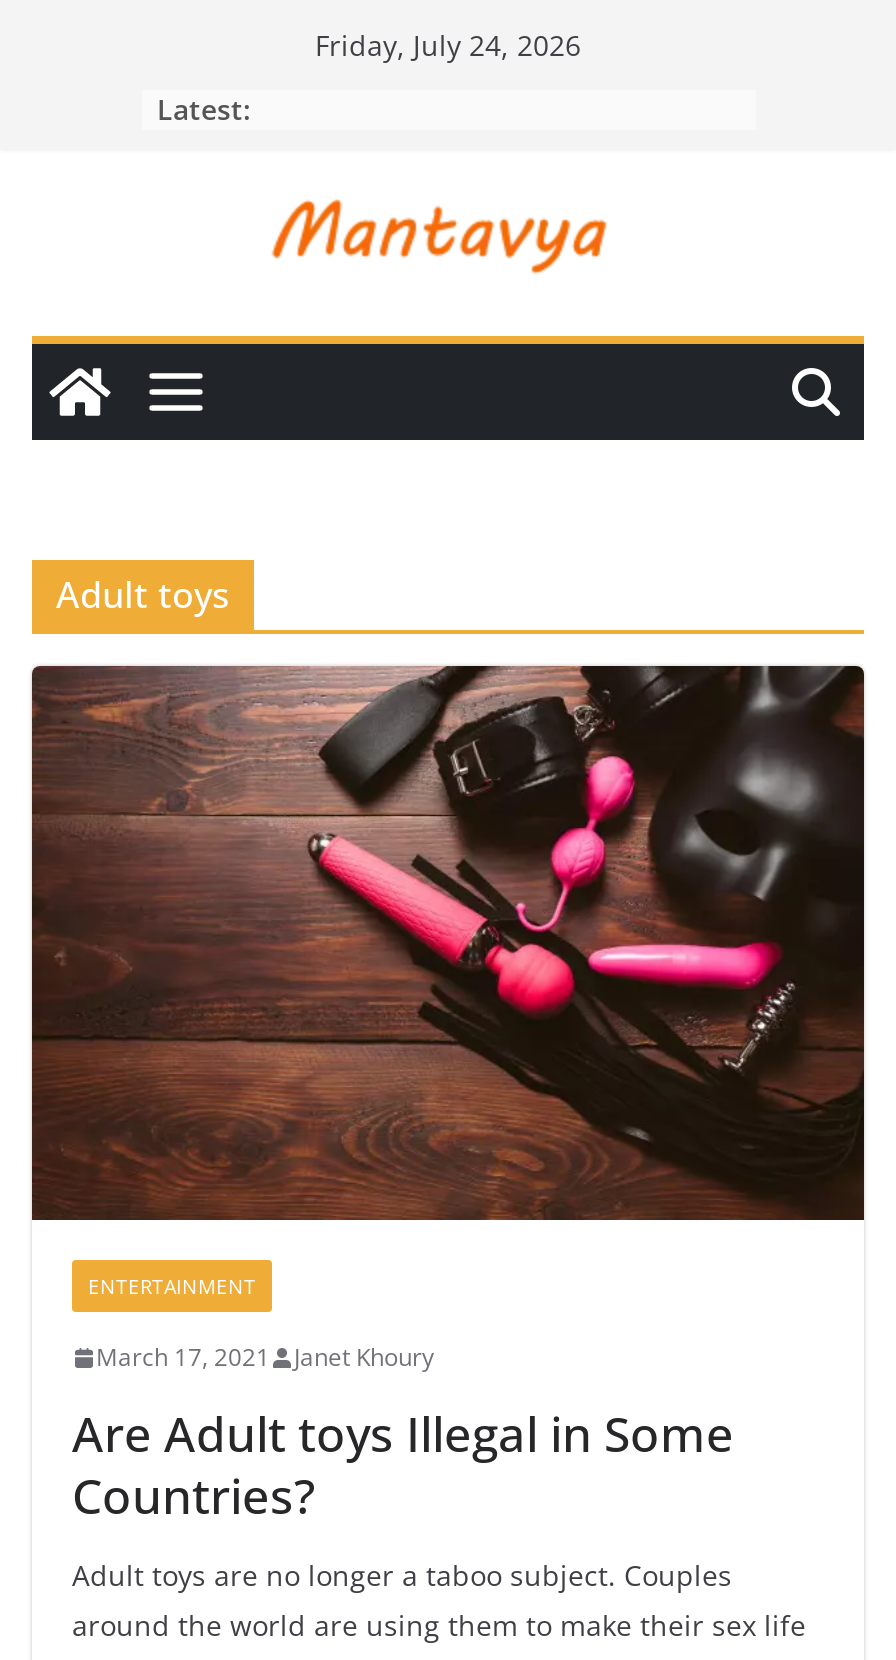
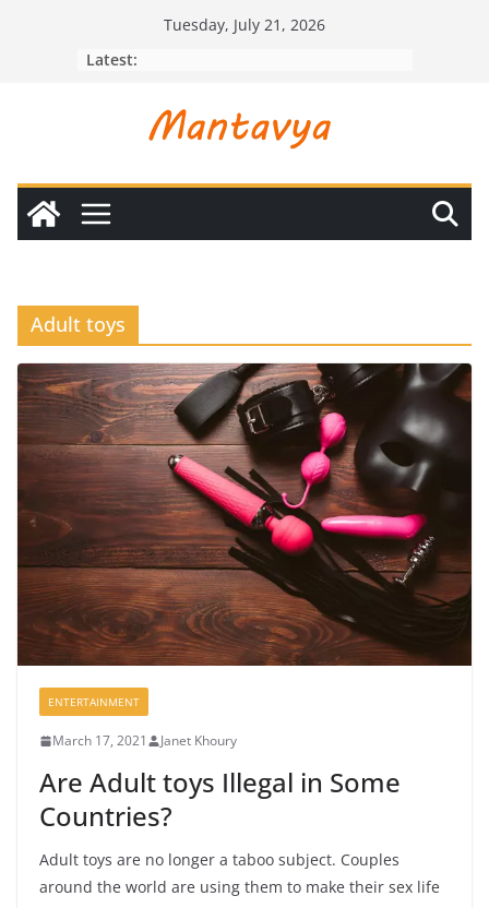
- Friday, July 24, 2026
+ Tuesday, July 21, 2026
